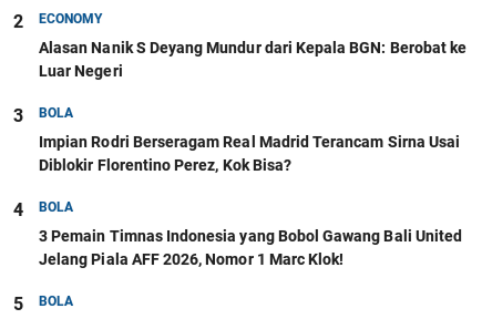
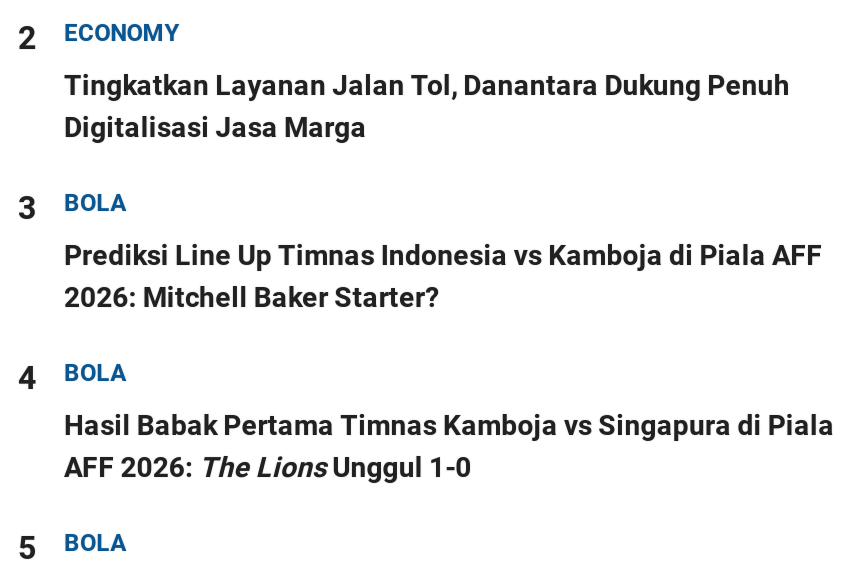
- Alasan Nanik S Deyang Mundur dari Kepala BGN: Berobat ke
- Luar Negeri
+ Tingkatkan Layanan Jalan Tol, Danantara Dukung Penuh
+ Digitalisasi Jasa Marga

- Impian Rodri Berseragam Real Madrid Terancam Sirna Usai
- Diblokir Florentino Perez, Kok Bisa?
+ Prediksi Line Up Timnas Indonesia vs Kamboja di Piala AFF
+ 2026: Mitchell Baker Starter?

- 3 Pemain Timnas Indonesia yang Bobol Gawang Bali United
- Jelang Piala AFF 2026, Nomor 1 Marc Klok!
+ Hasil Babak Pertama Timnas Kamboja vs Singapura di Piala
+ AFF 2026: The Lions Unggul 1-0
